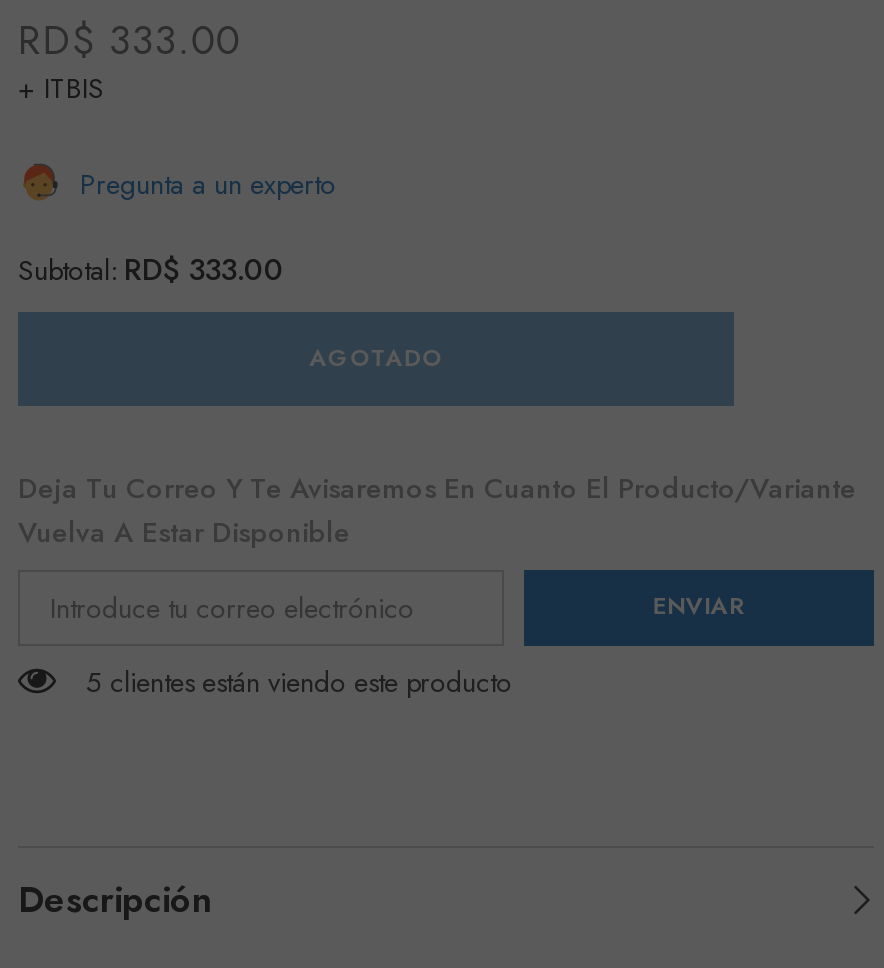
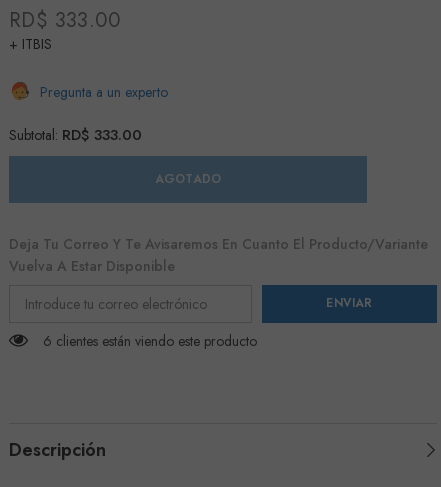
- 5 clientes están viendo este producto
+ 6 clientes están viendo este producto
